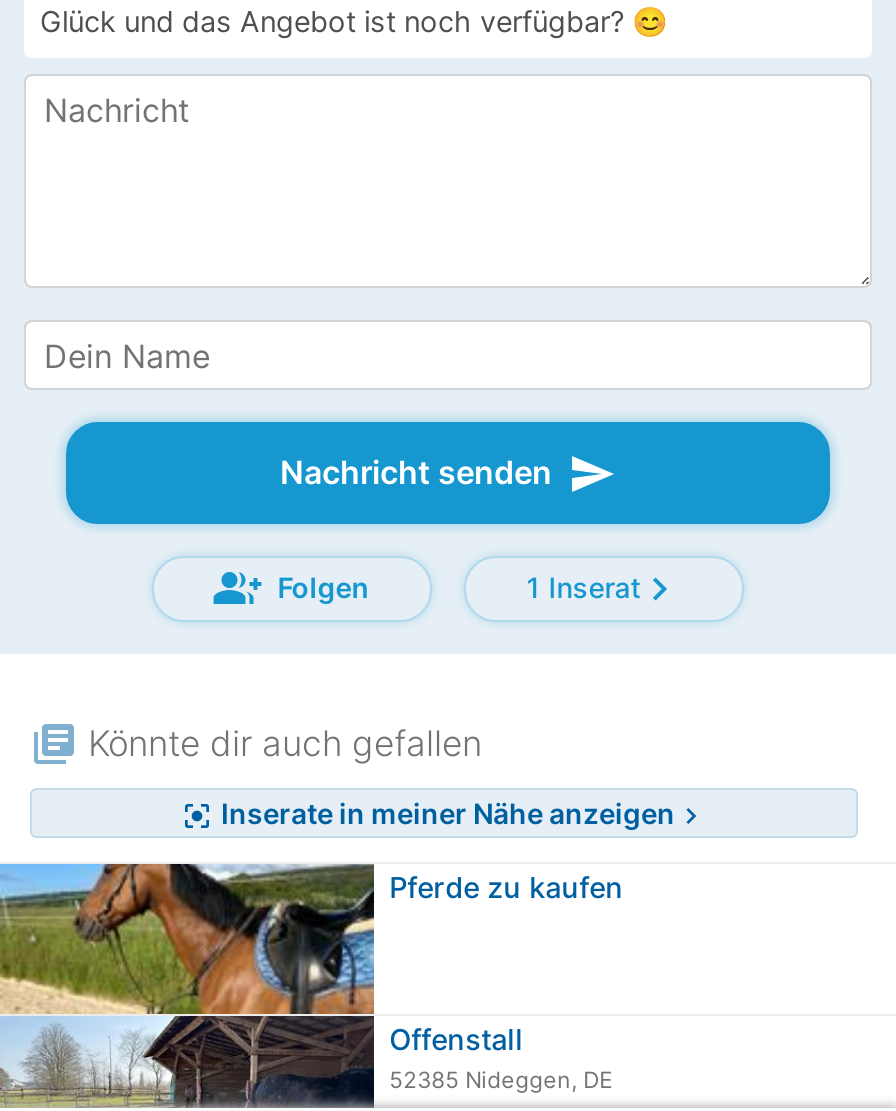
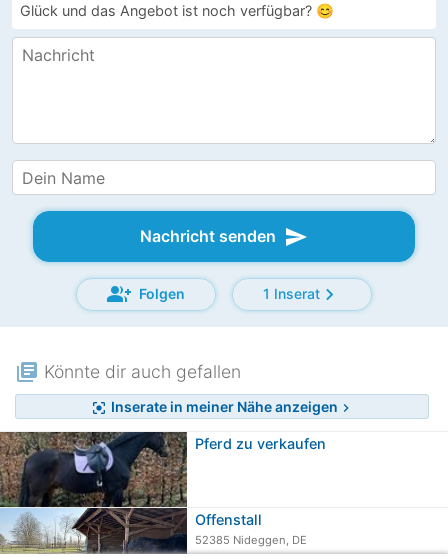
- [image]
- Pferde zu kaufen
+ [image]
+ Pferd zu verkaufen
